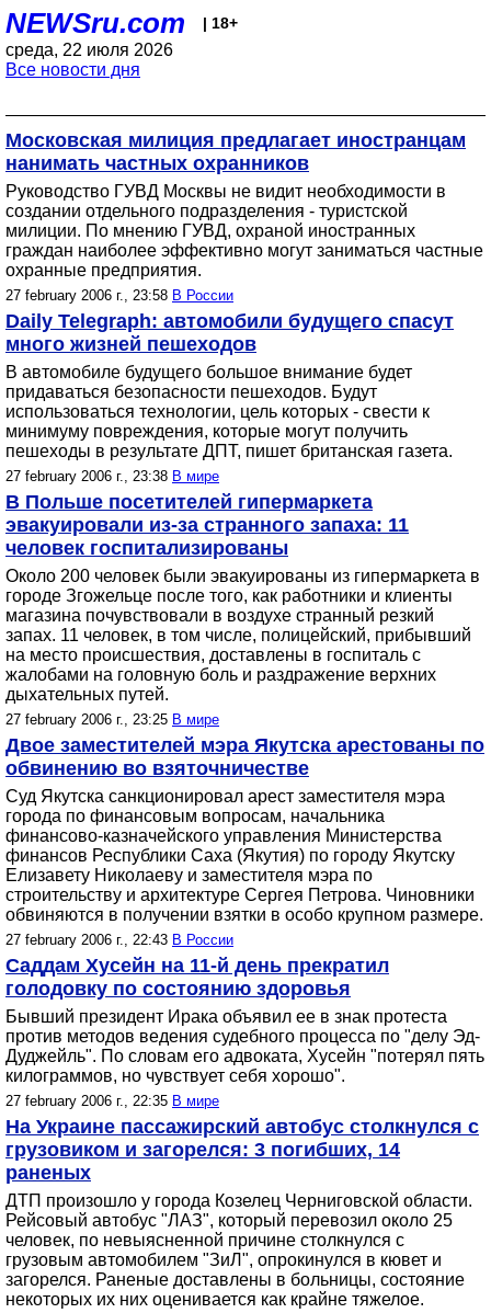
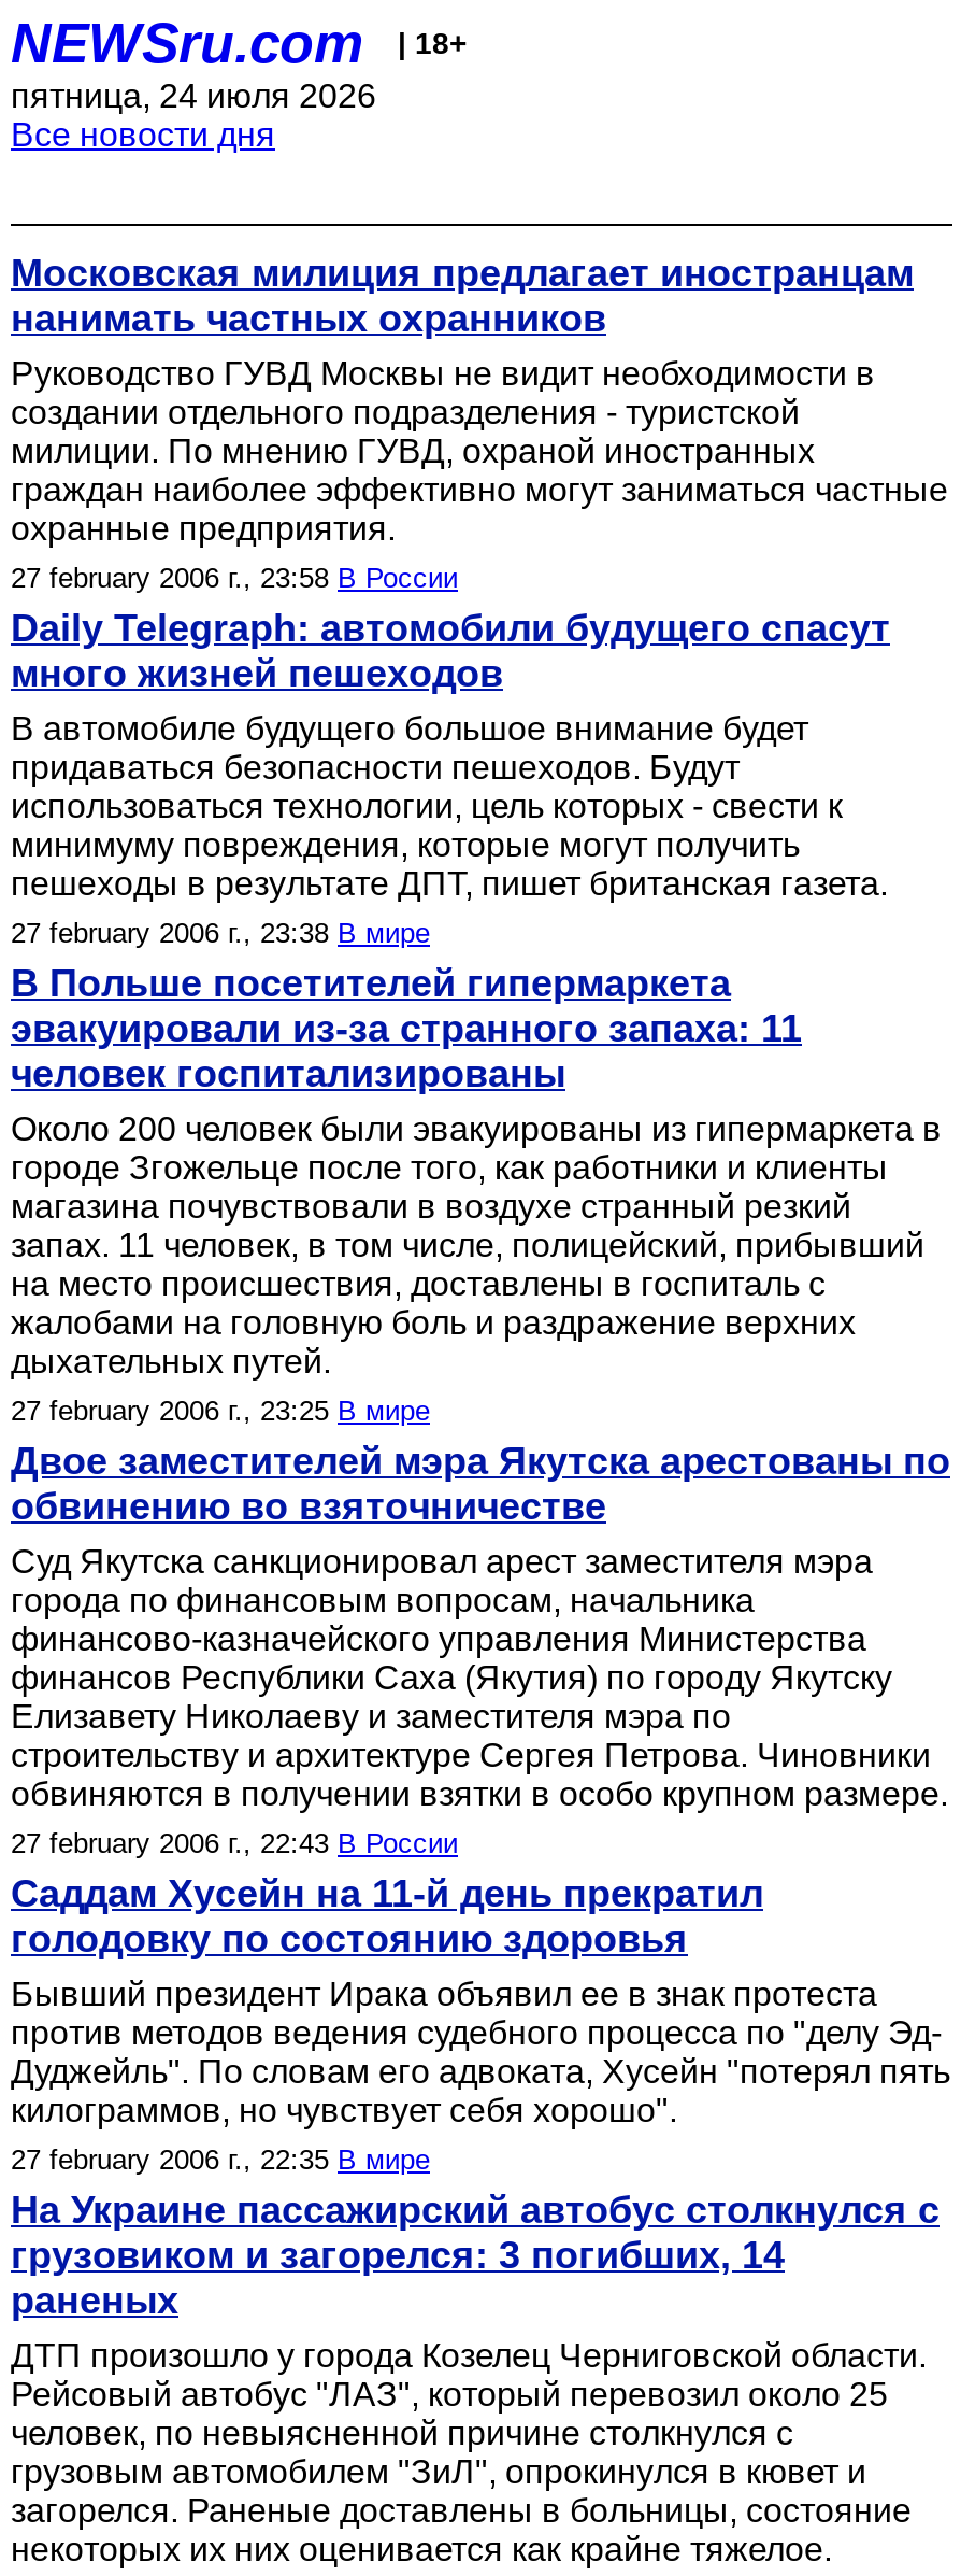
- среда, 22 июля 2026
+ пятница, 24 июля 2026
